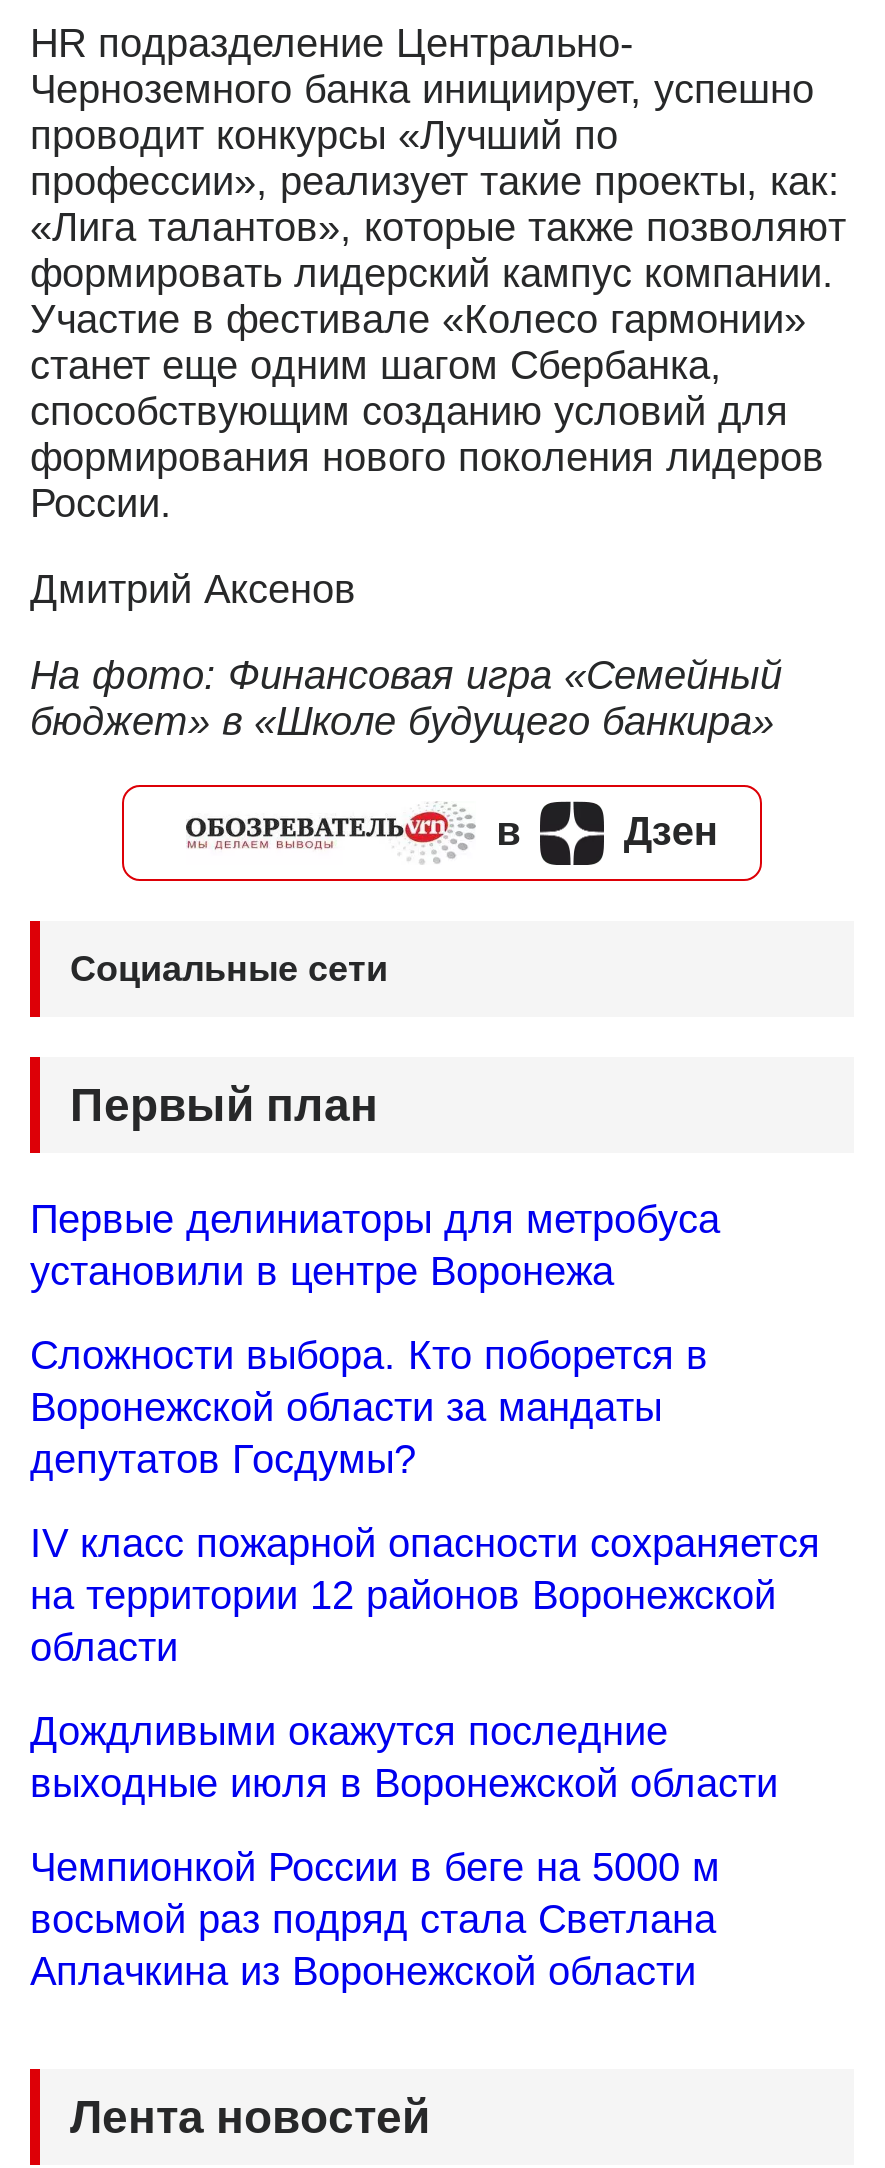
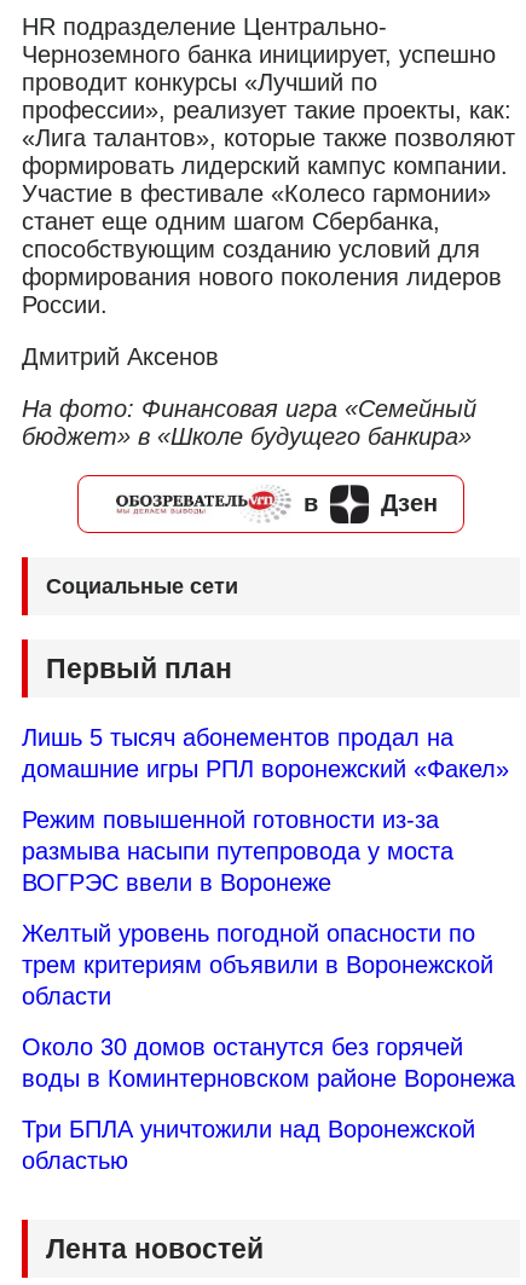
- Первые делиниаторы для метробуса
- установили в центре Воронежа
+ Лишь 5 тысяч абонементов продал на
+ домашние игры РПЛ воронежский «Факел»

- Сложности выбора. Кто поборется в
- Воронежской области за мандаты
- депутатов Госдумы?
+ Режим повышенной готовности из-за
+ размыва насыпи путепровода у моста
+ ВОГРЭС ввели в Воронеже

- IV класс пожарной опасности сохраняется
- на территории 12 районов Воронежской
+ Желтый уровень погодной опасности по
+ трем критериям объявили в Воронежской

- Дождливыми окажутся последние
- выходные июля в Воронежской области
+ Около 30 домов останутся без горячей
+ воды в Коминтерновском районе Воронежа

- Чемпионкой России в беге на 5000 м
- восьмой раз подряд стала Светлана
- Аплачкина из Воронежской области
+ Три БПЛА уничтожили над Воронежской
+ областью
